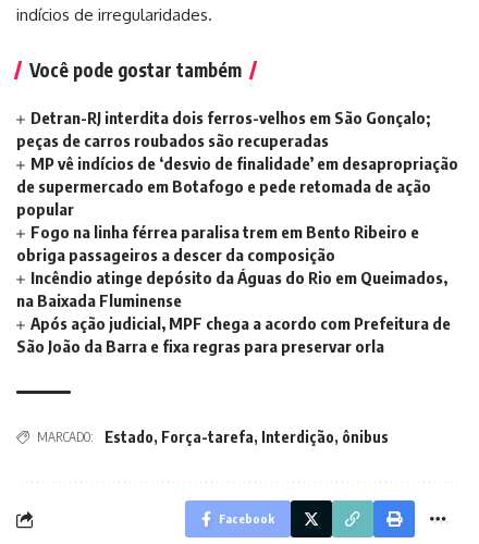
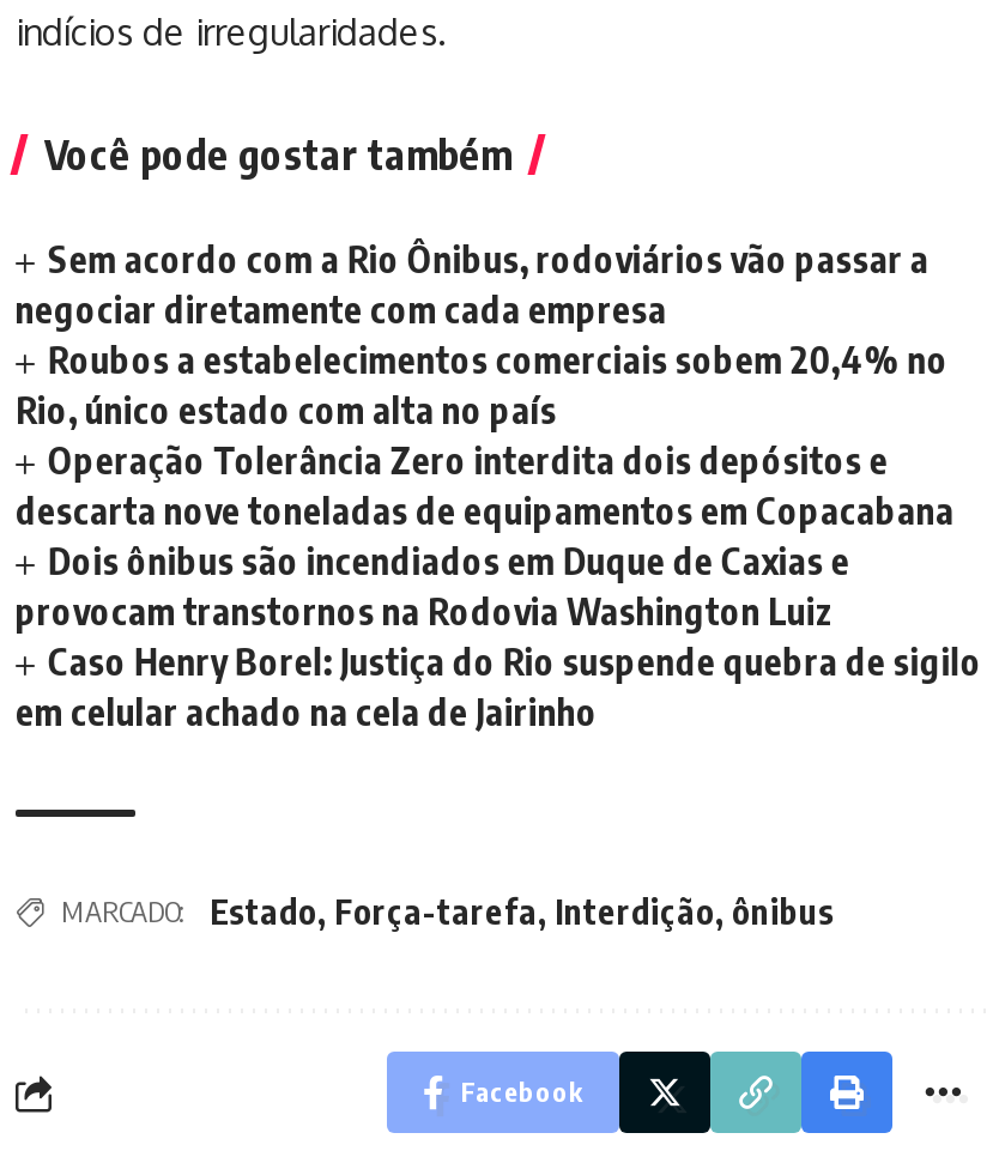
- Detran-RJ interdita dois ferros-velhos em São Gonçalo;
- peças de carros roubados são recuperadas
- MP vê indícios de ‘desvio de finalidade’ em desapropriação
- de supermercado em Botafogo e pede retomada de ação
- popular
- Fogo na linha férrea paralisa trem em Bento Ribeiro e
- obriga passageiros a descer da composição
- Incêndio atinge depósito da Águas do Rio em Queimados,
- na Baixada Fluminense
- Após ação judicial, MPF chega a acordo com Prefeitura de
- São João da Barra e fixa regras para preservar orla
+ Sem acordo com a Rio Ônibus, rodoviários vão passar a
+ negociar diretamente com cada empresa
+ Roubos a estabelecimentos comerciais sobem 20,4% no
+ Rio, único estado com alta no país
+ Operação Tolerância Zero interdita dois depósitos e
+ descarta nove toneladas de equipamentos em Copacabana
+ Dois ônibus são incendiados em Duque de Caxias e
+ provocam transtornos na Rodovia Washington Luiz
+ Caso Henry Borel: Justiça do Rio suspende quebra de sigilo
+ em celular achado na cela de Jairinho
